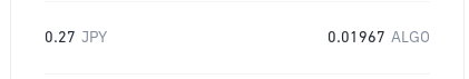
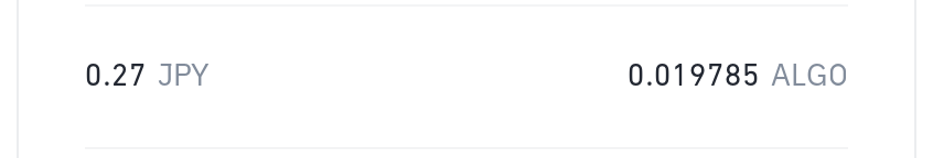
- 0.01967 ALGO
+ 0.019785 ALGO
